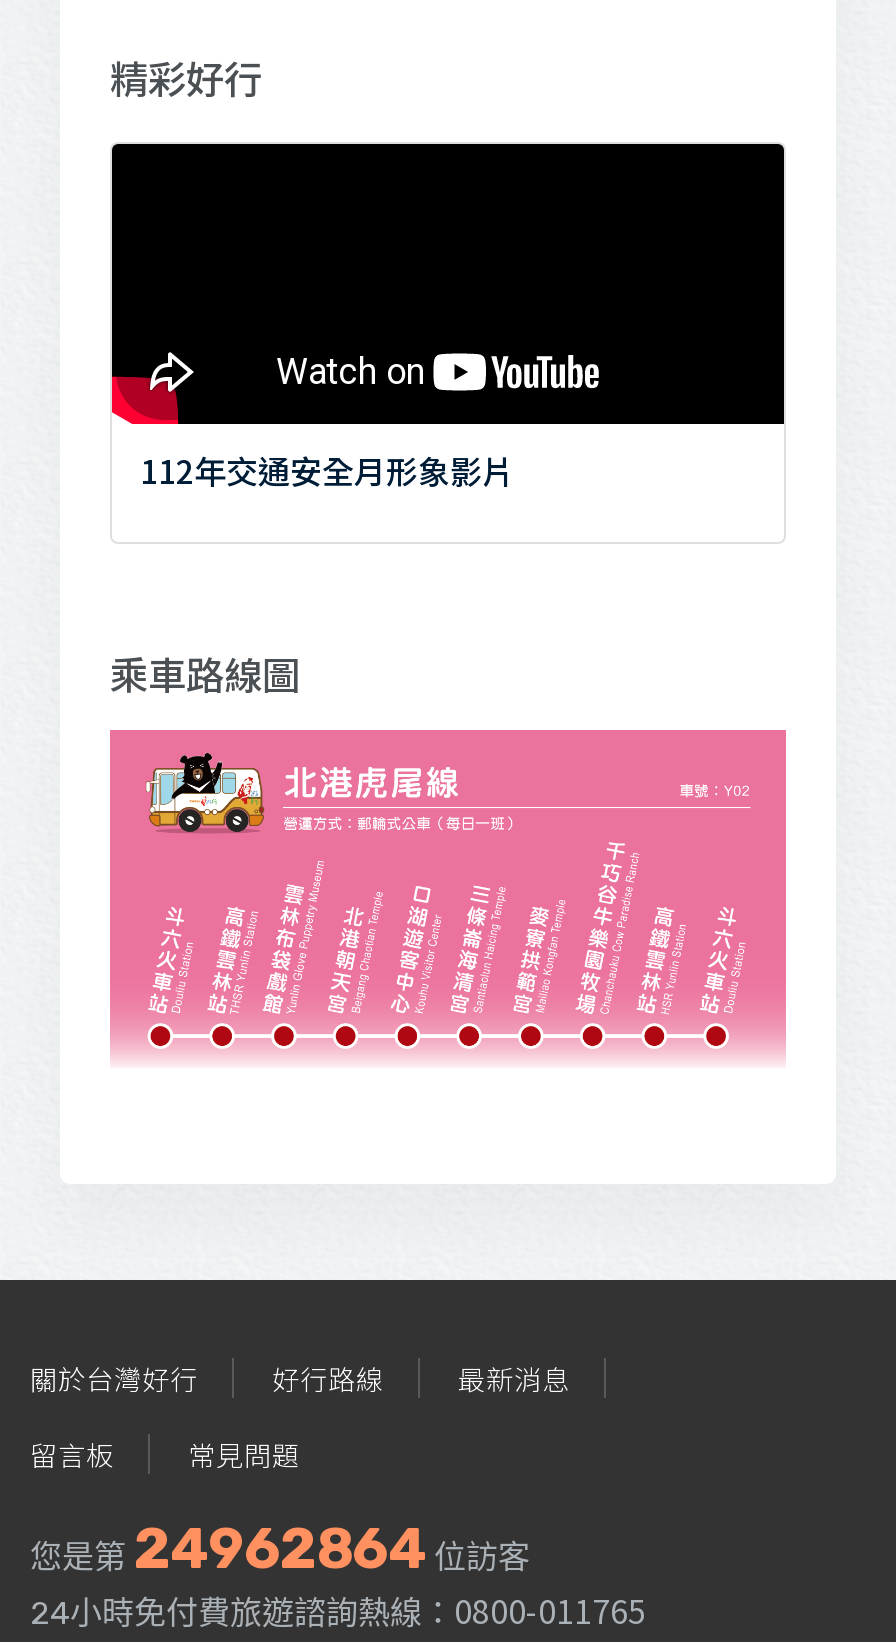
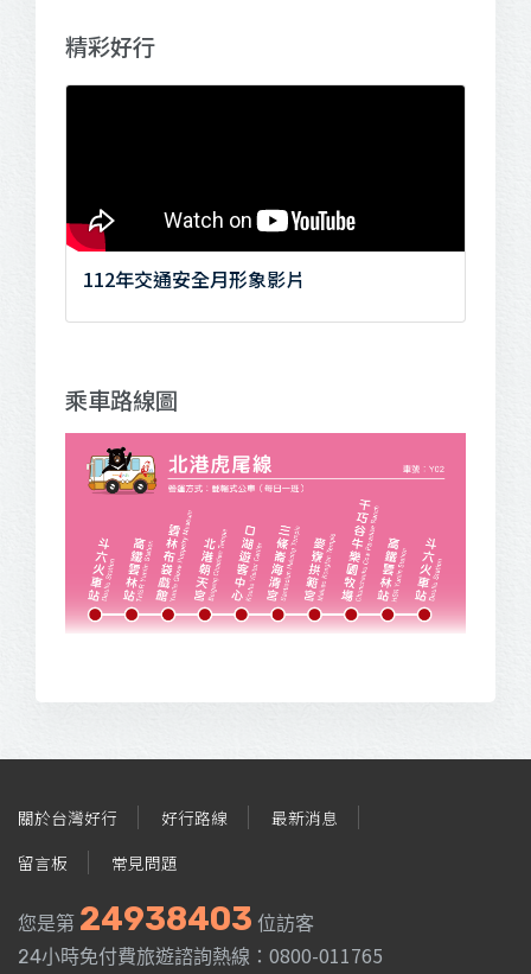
- 您是第 24962864 位訪客
+ 您是第 24938403 位訪客
